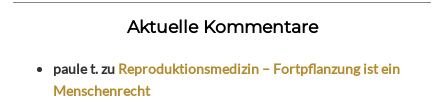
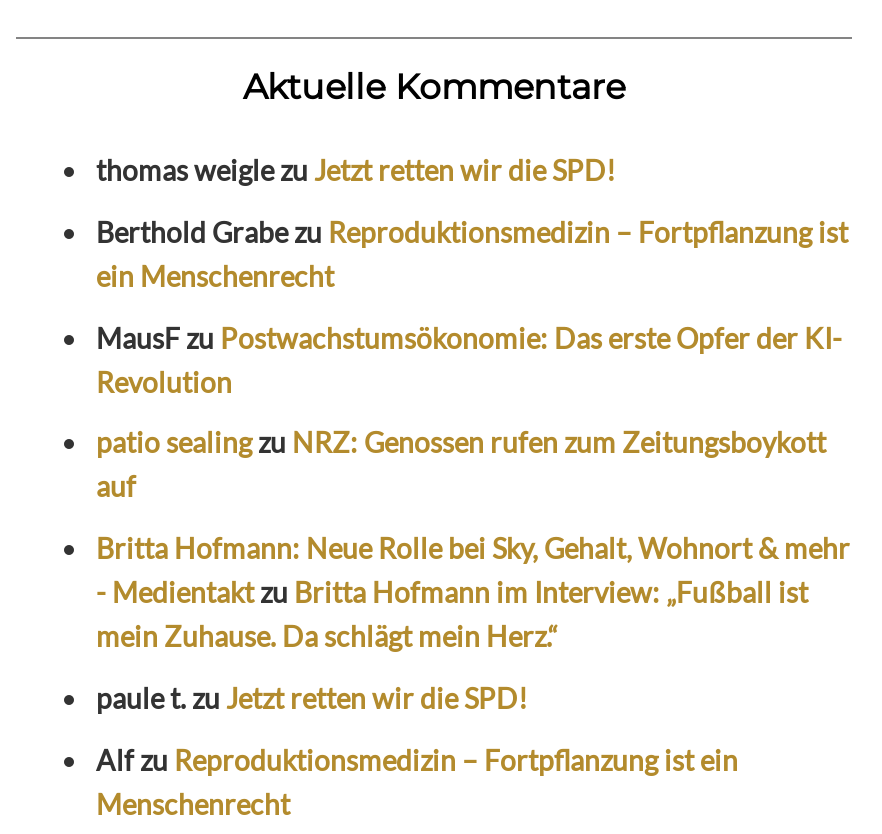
- paule t. zu Reproduktionsmedizin – Fortpflanzung ist ein
+ thomas weigle zu Jetzt retten wir die SPD!
+ Berthold Grabe zu Reproduktionsmedizin – Fortpflanzung ist
+ ein Menschenrecht
+ MausF zu Postwachstumsökonomie: Das erste Opfer der KI-
+ Revolution
+ patio sealing zu NRZ: Genossen rufen zum Zeitungsboykott
+ auf
+ Britta Hofmann: Neue Rolle bei Sky, Gehalt, Wohnort & mehr
+ - Medientakt zu Britta Hofmann im Interview: „Fußball ist
+ mein Zuhause. Da schlägt mein Herz.“
+ paule t. zu Jetzt retten wir die SPD!
+ Alf zu Reproduktionsmedizin – Fortpflanzung ist ein
